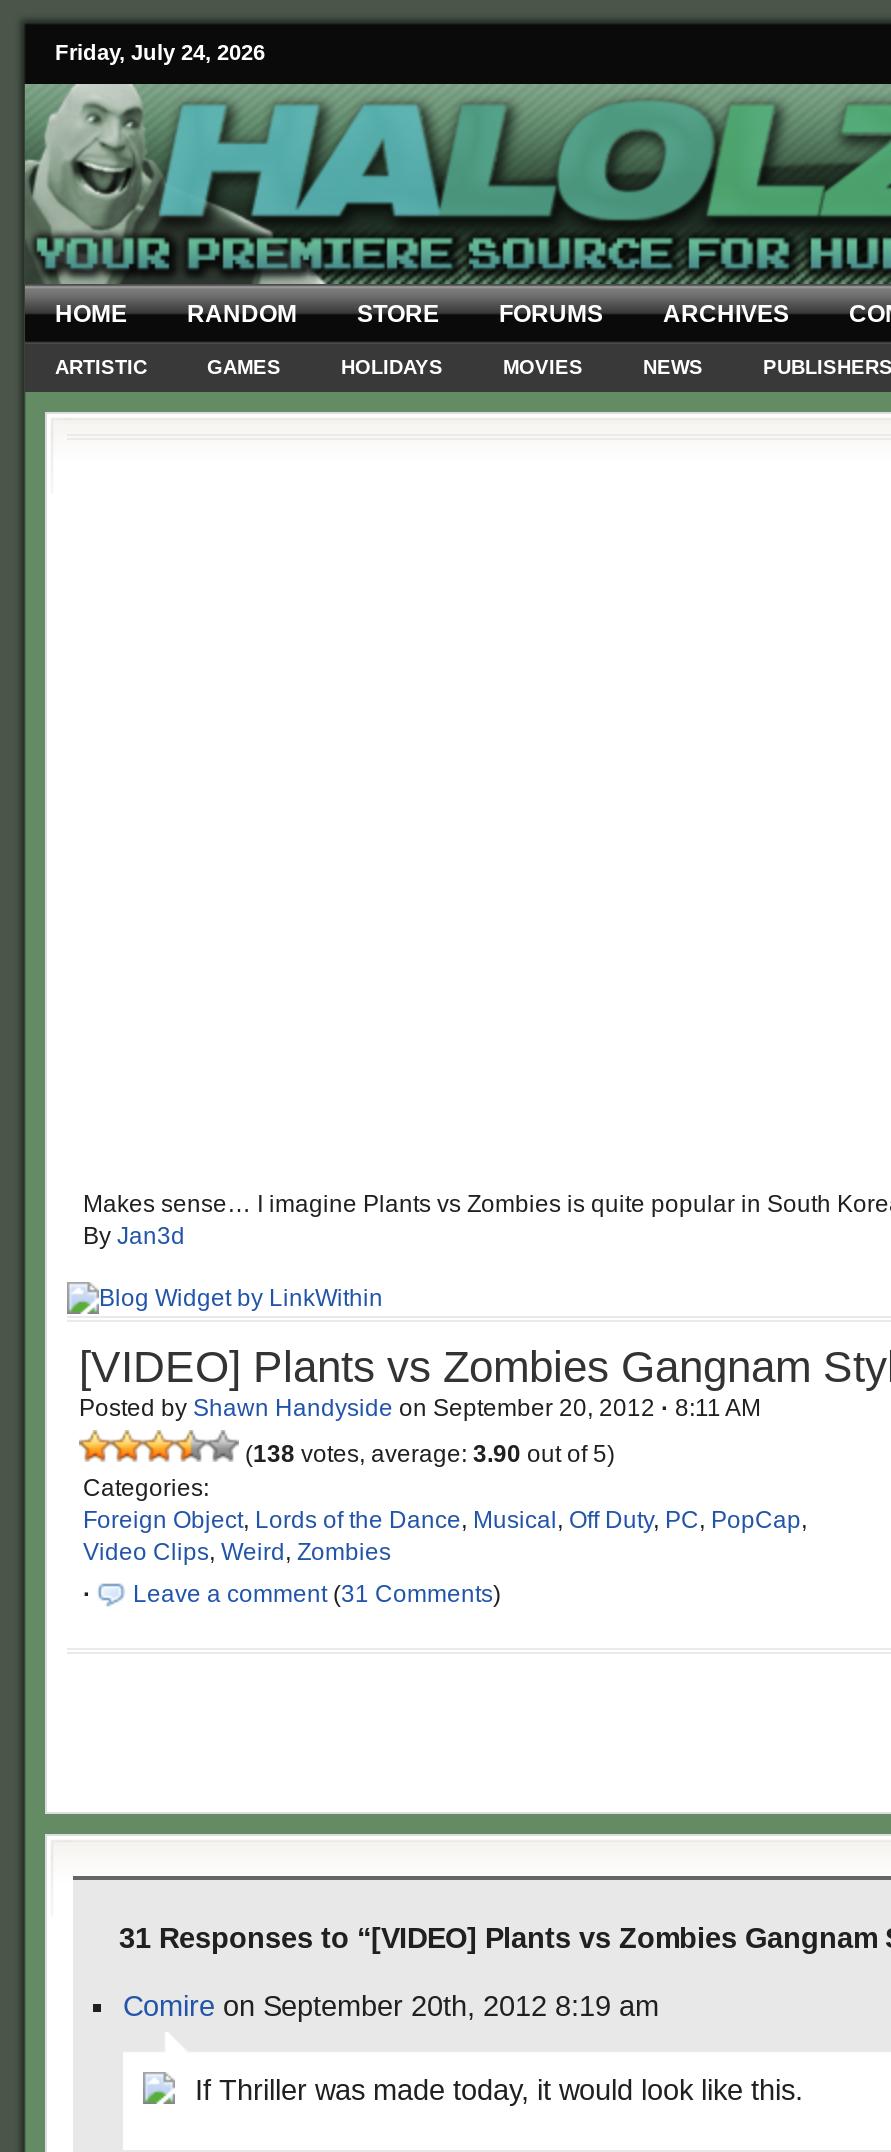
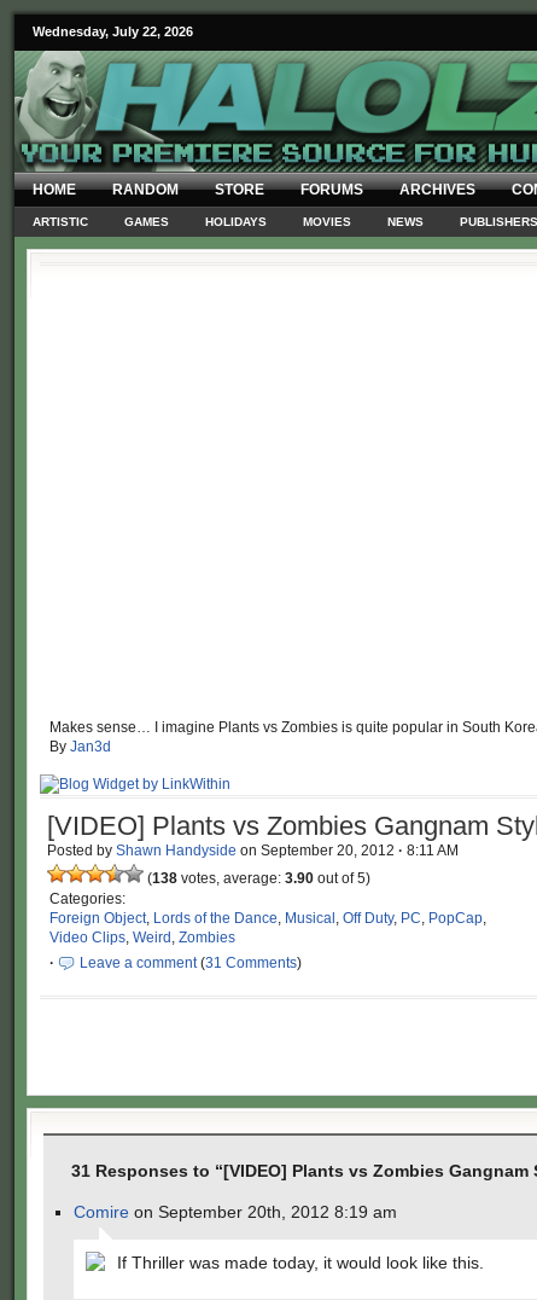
- Friday, July 24, 2026
+ Wednesday, July 22, 2026
